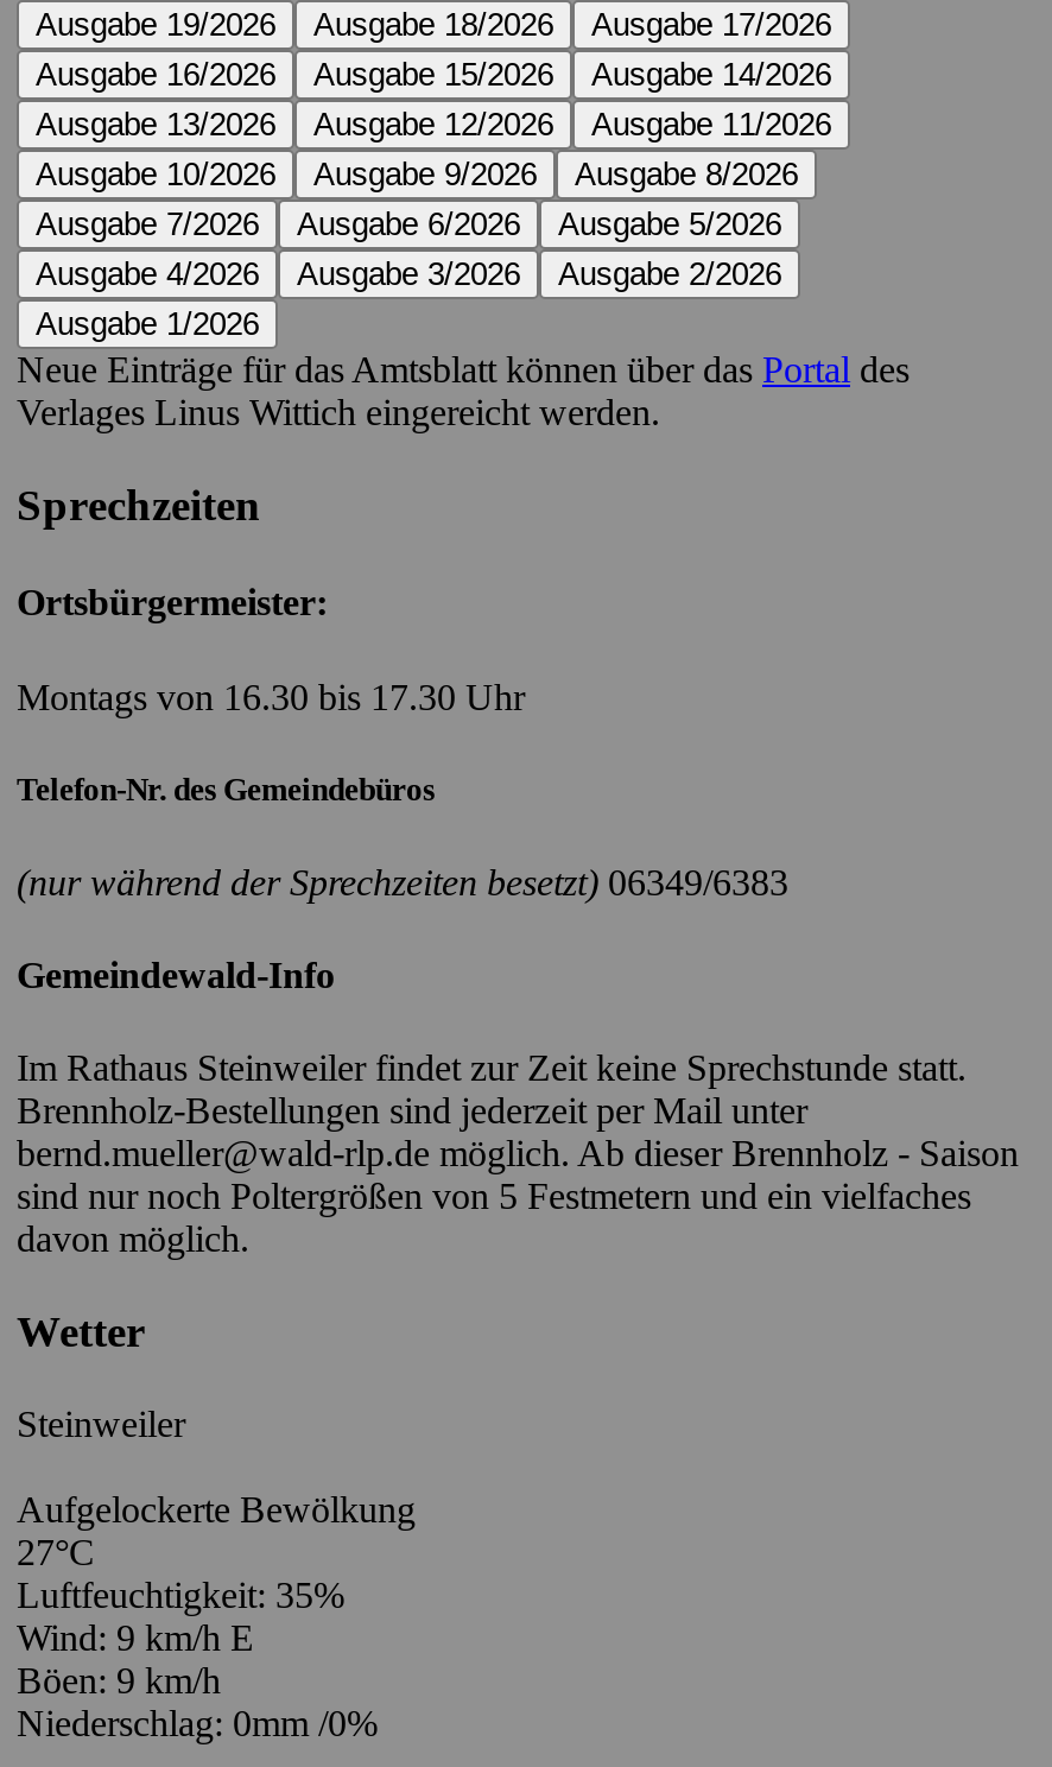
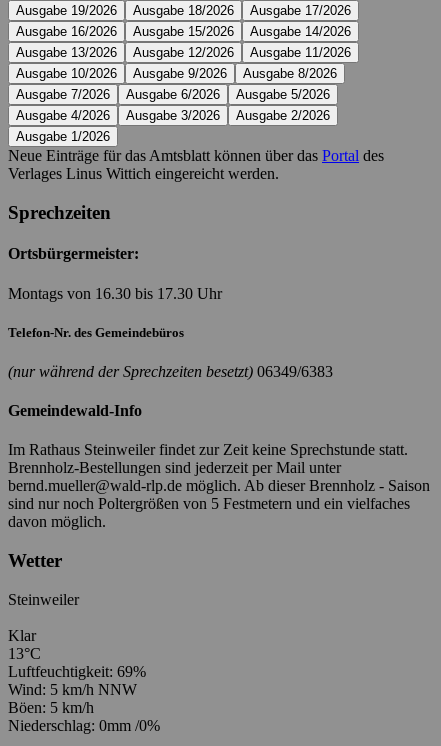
- Aufgelockerte Bewölkung
- 27°C
- Luftfeuchtigkeit: 35%
- Wind: 9 km/h E
- Böen: 9 km/h
+ Klar
+ 13°C
+ Luftfeuchtigkeit: 69%
+ Wind: 5 km/h NNW
+ Böen: 5 km/h
